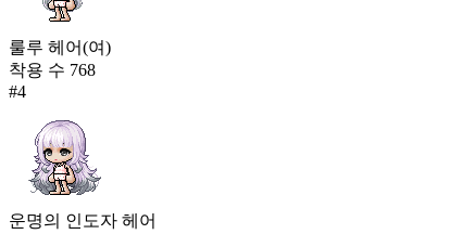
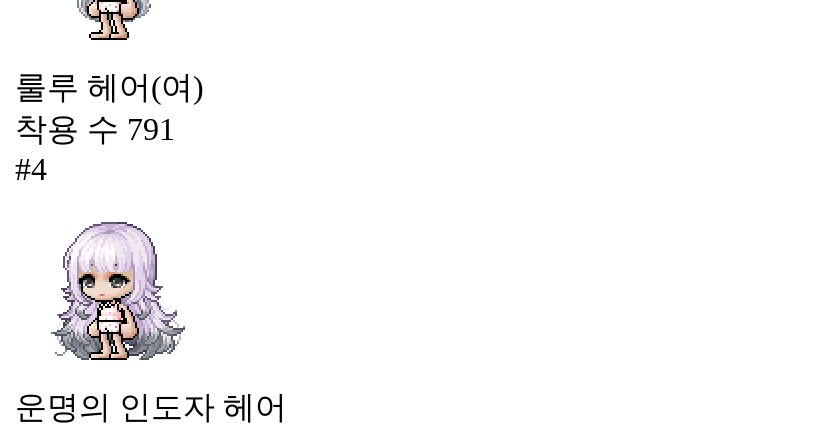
- 착용 수 768
+ 착용 수 791
